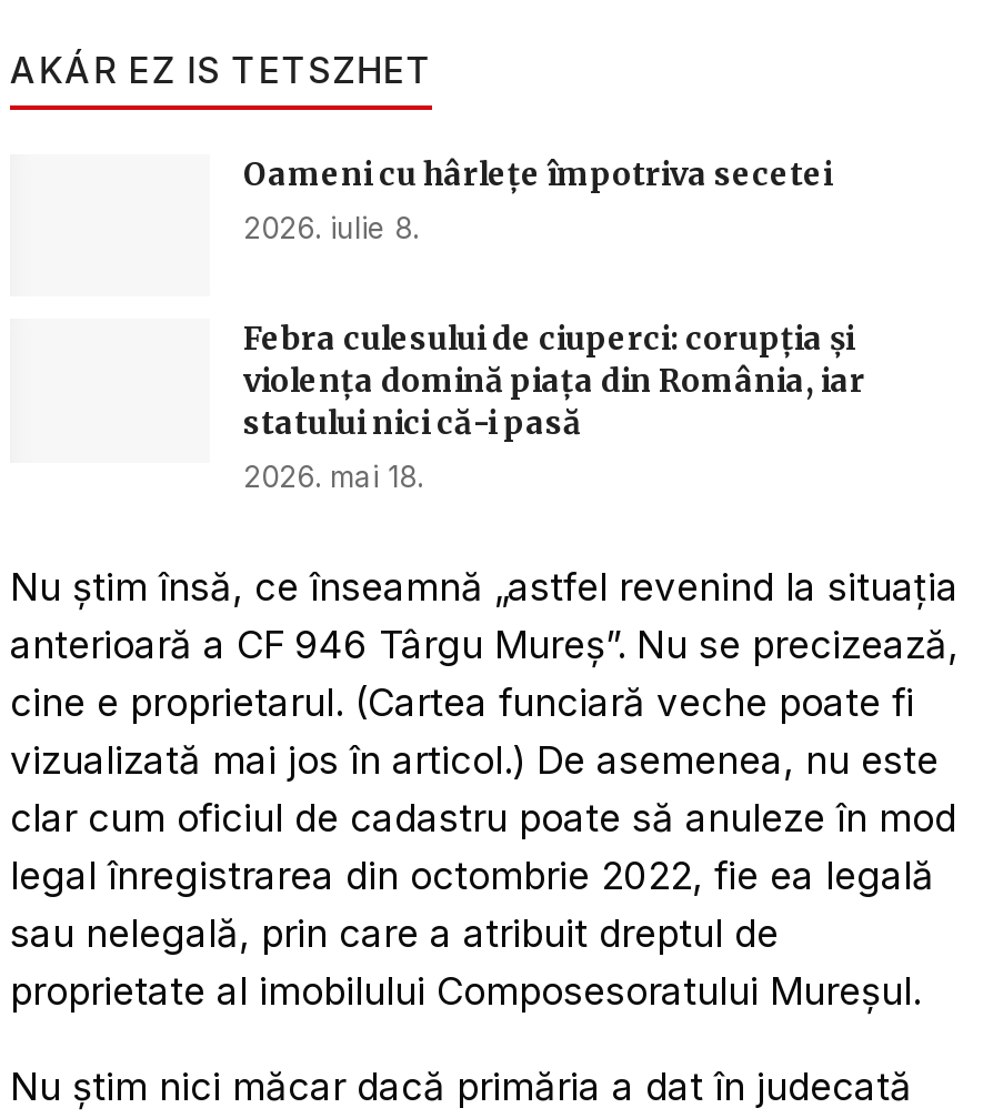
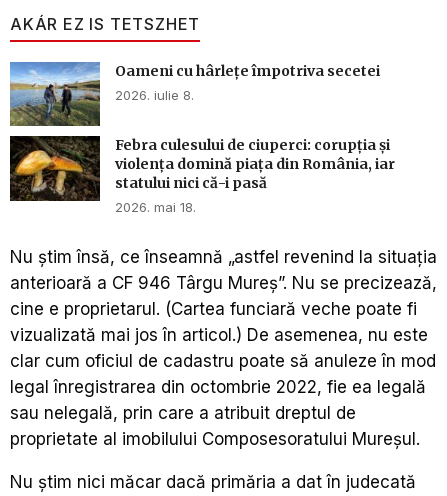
+ [image]

+ [image]
